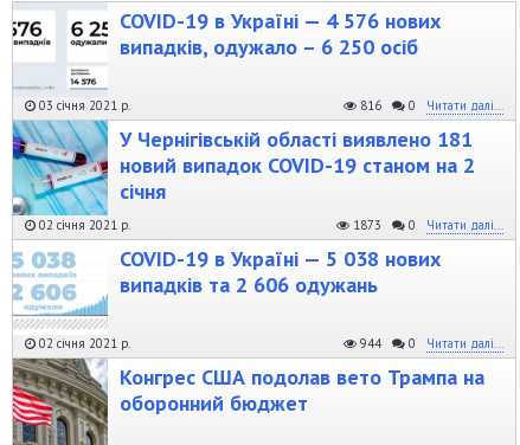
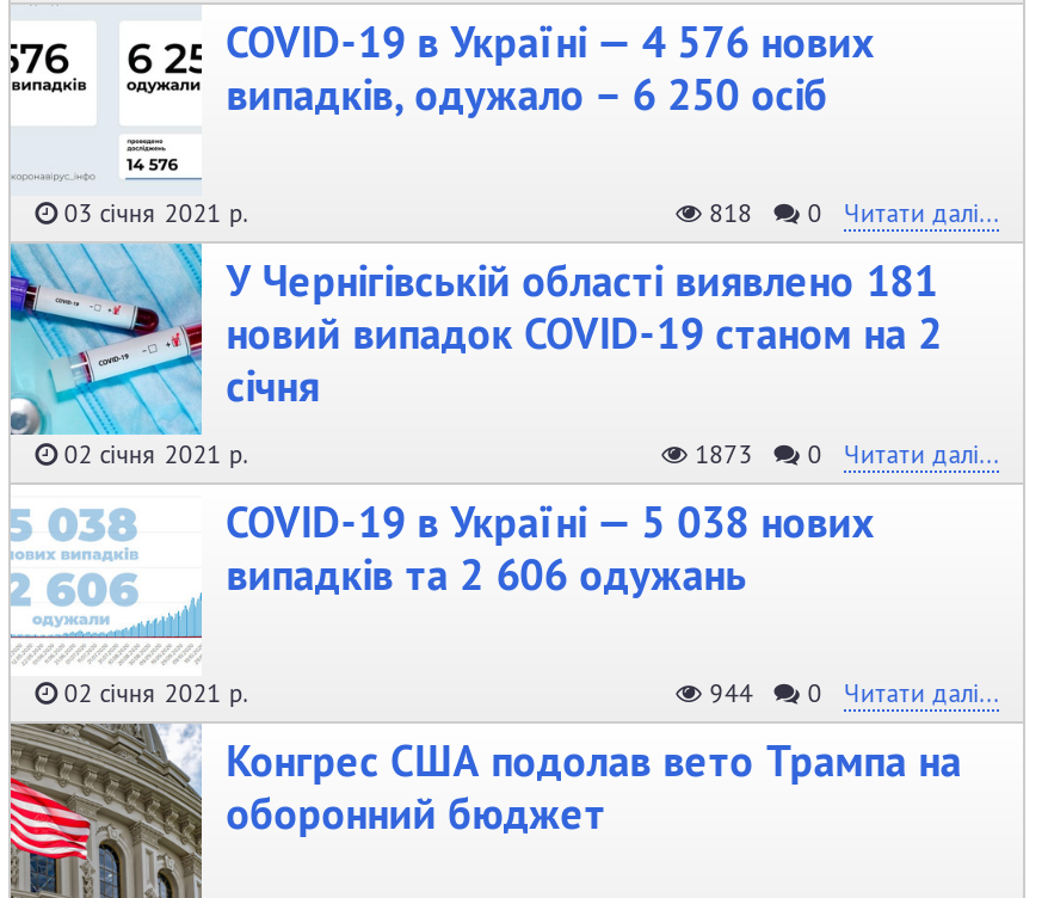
- 816 0 Читати далі...
+ 818 0 Читати далі...
